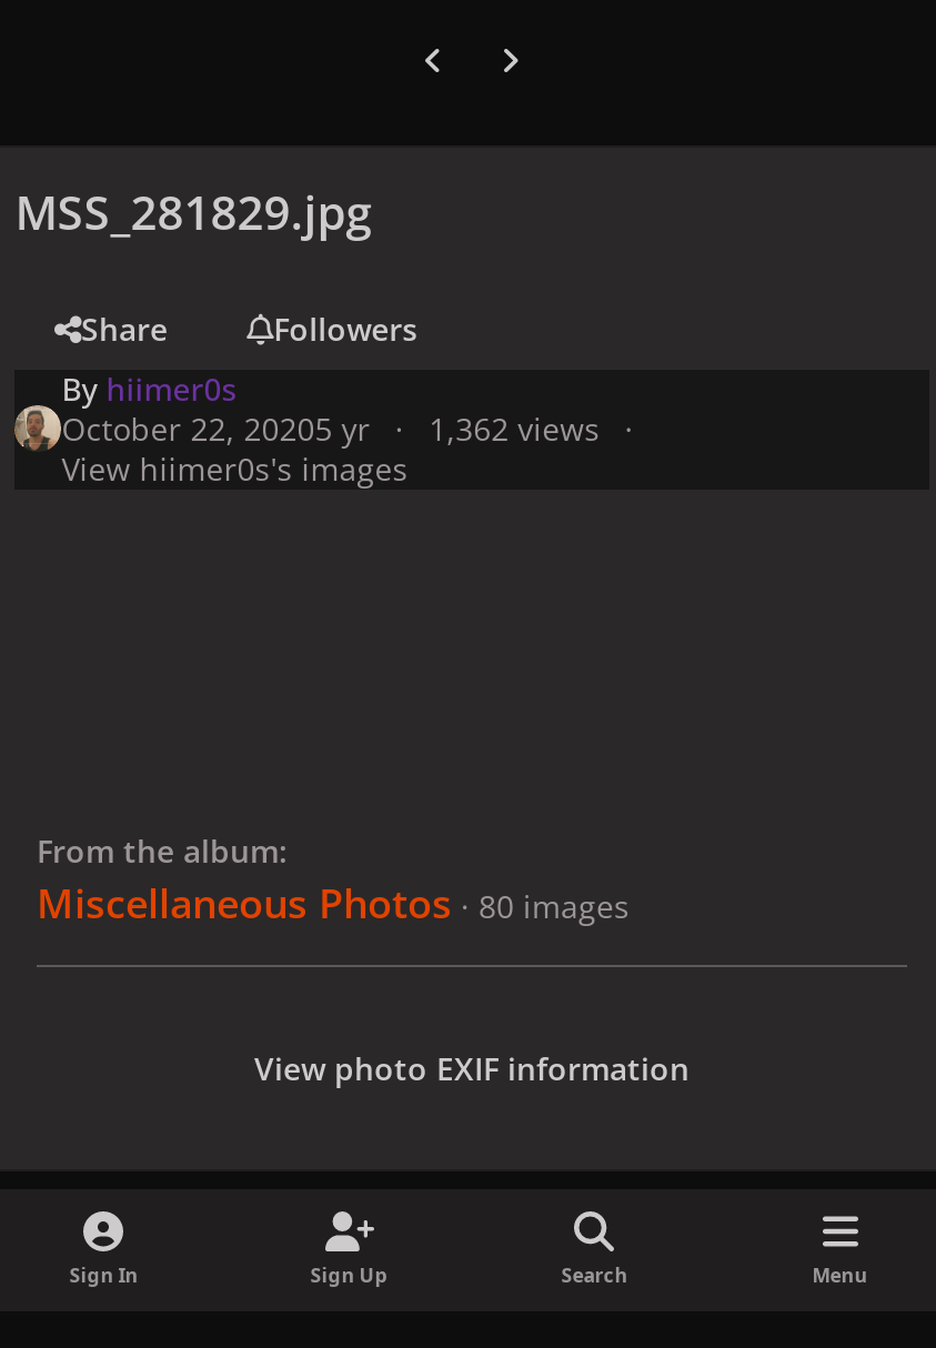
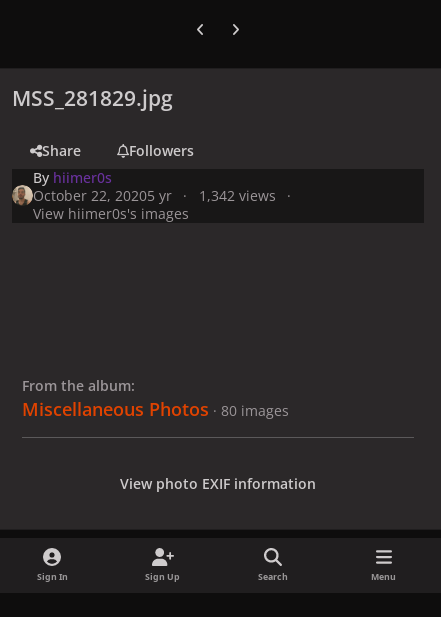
- October 22, 20205 yr 1,362 views
+ October 22, 20205 yr 1,342 views
